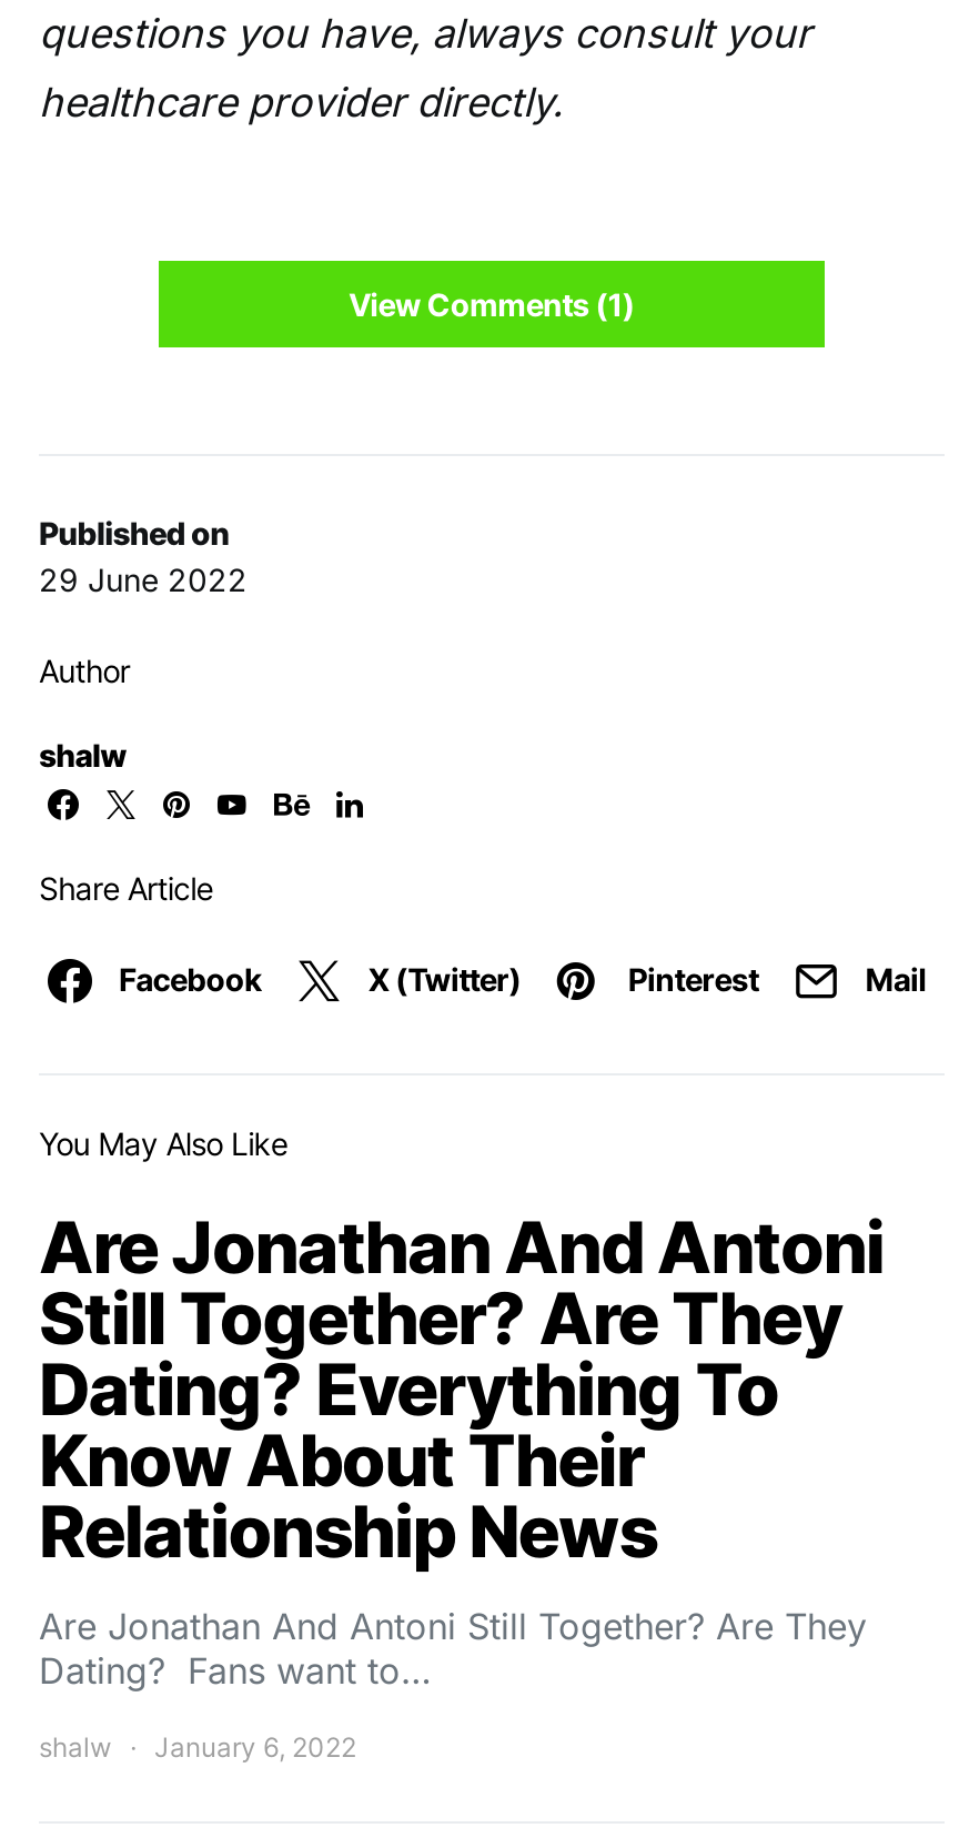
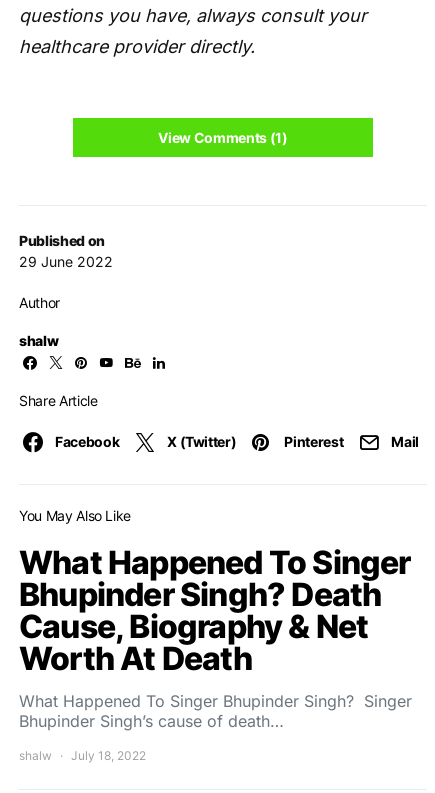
- Are Jonathan And Antoni
- Still Together? Are They
- Dating? Everything To
- Know About Their
- Relationship News
- Are Jonathan And Antoni Still Together? Are They
- Dating? Fans want to…
+ What Happened To Singer
+ Bhupinder Singh? Death
+ Cause, Biography & Net
+ Worth At Death
+ What Happened To Singer Bhupinder Singh? Singer
+ Bhupinder Singh’s cause of death…

- shalw January 6, 2022
+ shalw July 18, 2022
